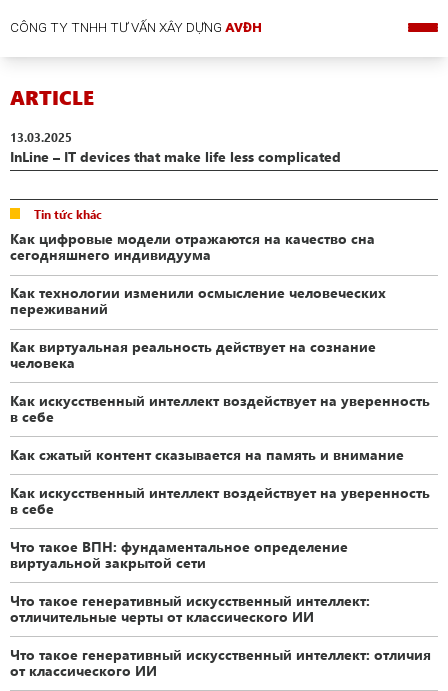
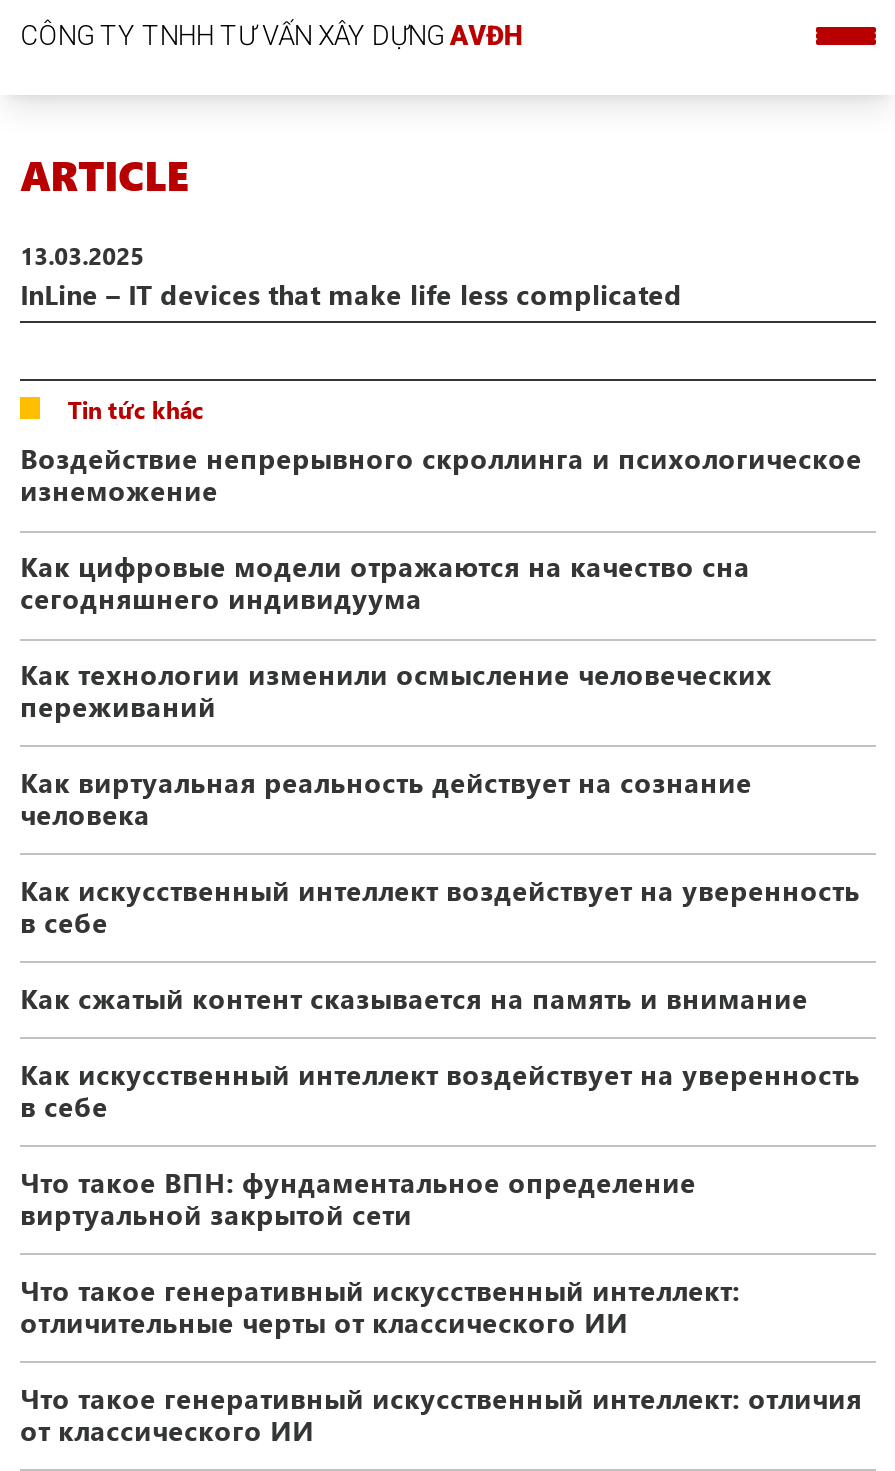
+ Воздействие непрерывного скроллинга и психологическое
+ изнеможение
